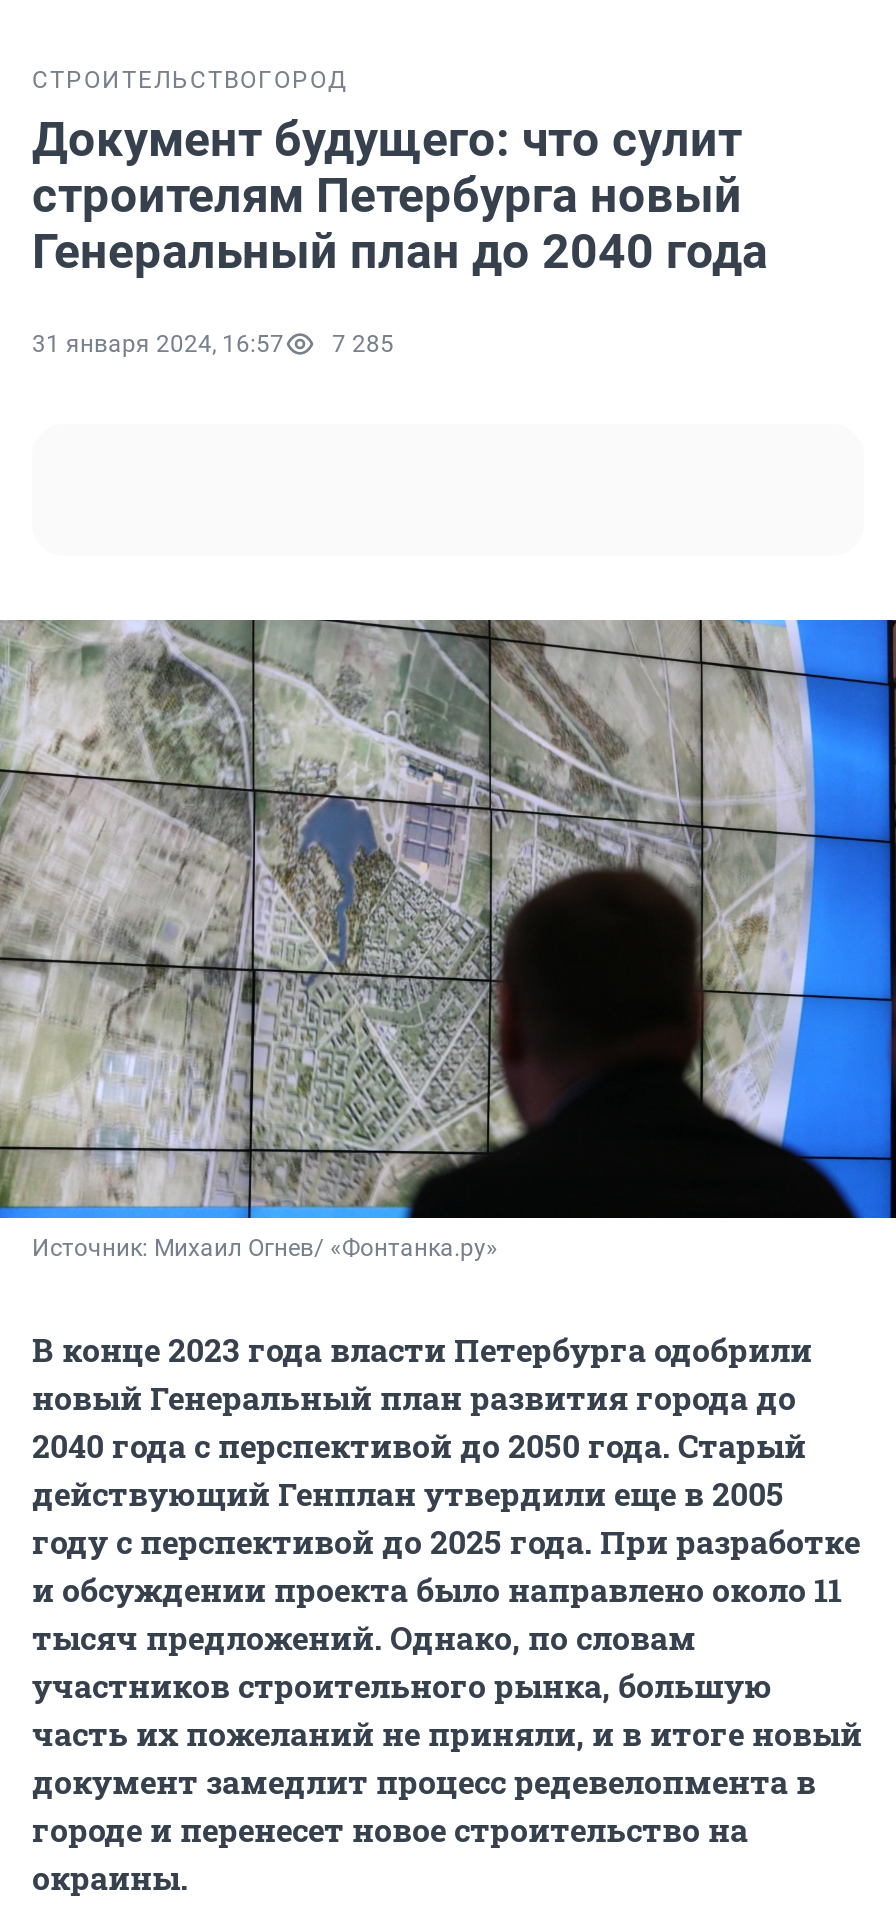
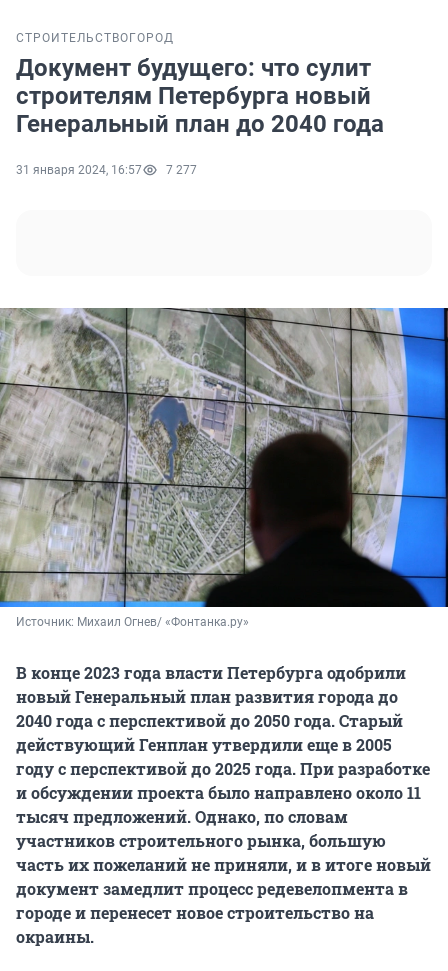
- 31 января 2024, 16:57 7 285
+ 31 января 2024, 16:57 7 277
